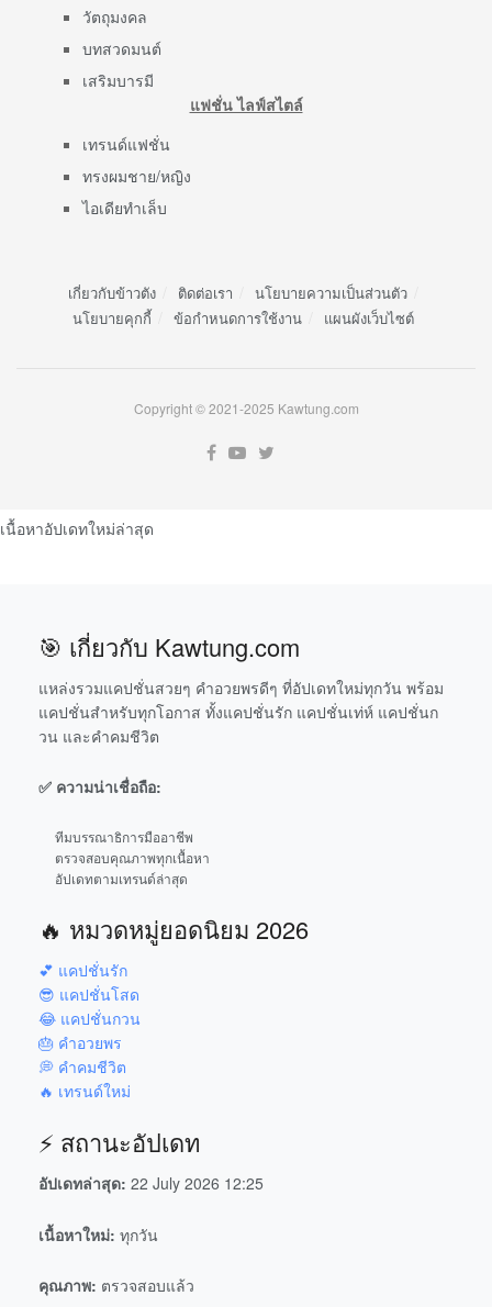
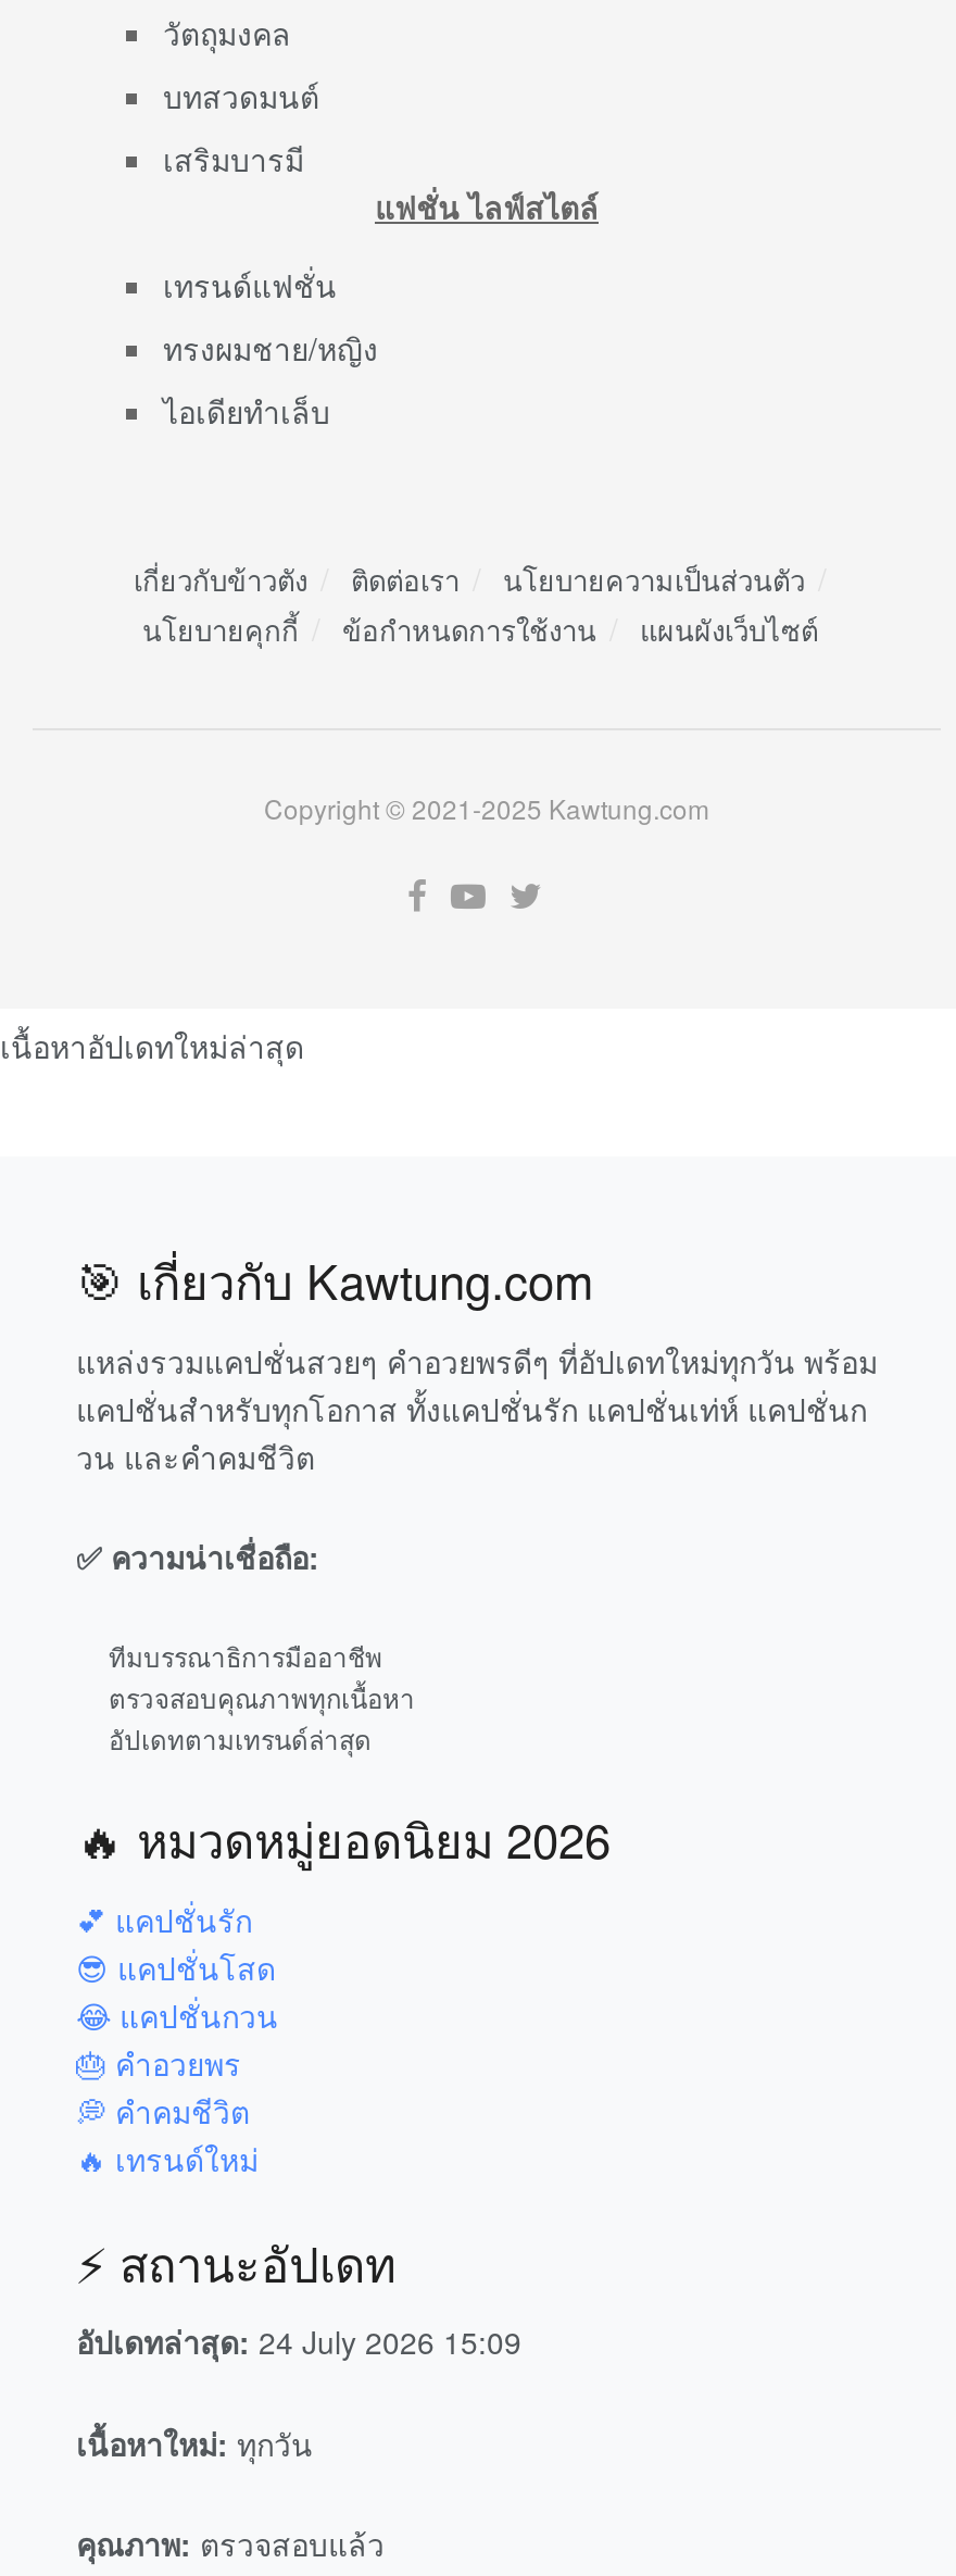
- อัปเดทล่าสุด: 22 July 2026 12:25
+ อัปเดทล่าสุด: 24 July 2026 15:09
